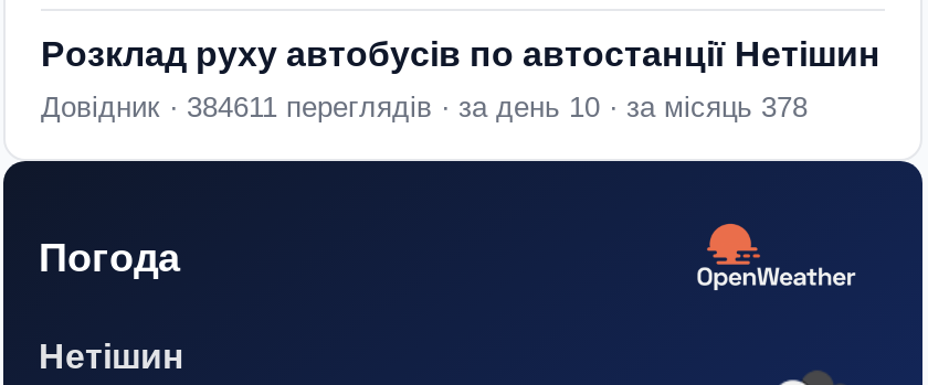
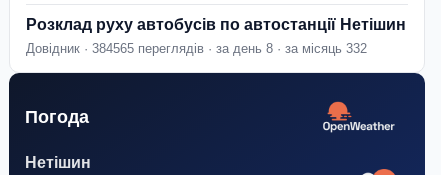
- Довідник · 384611 переглядів · за день 10 · за місяць 378
+ Довідник · 384565 переглядів · за день 8 · за місяць 332
